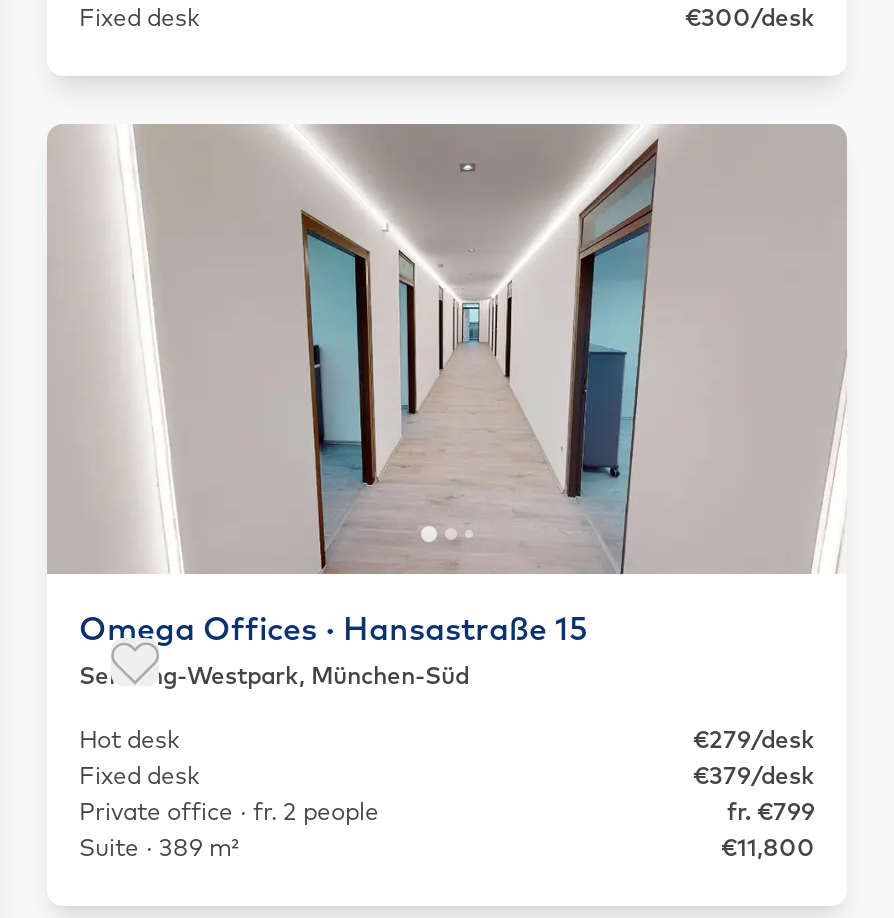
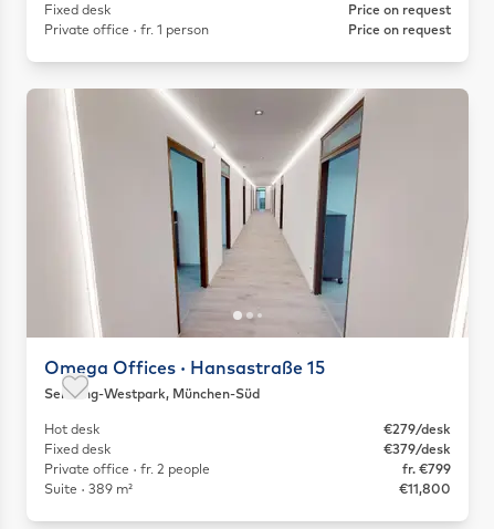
- €300/desk
+ Price on request
+ Private office · fr. 1 person
+ Price on request
